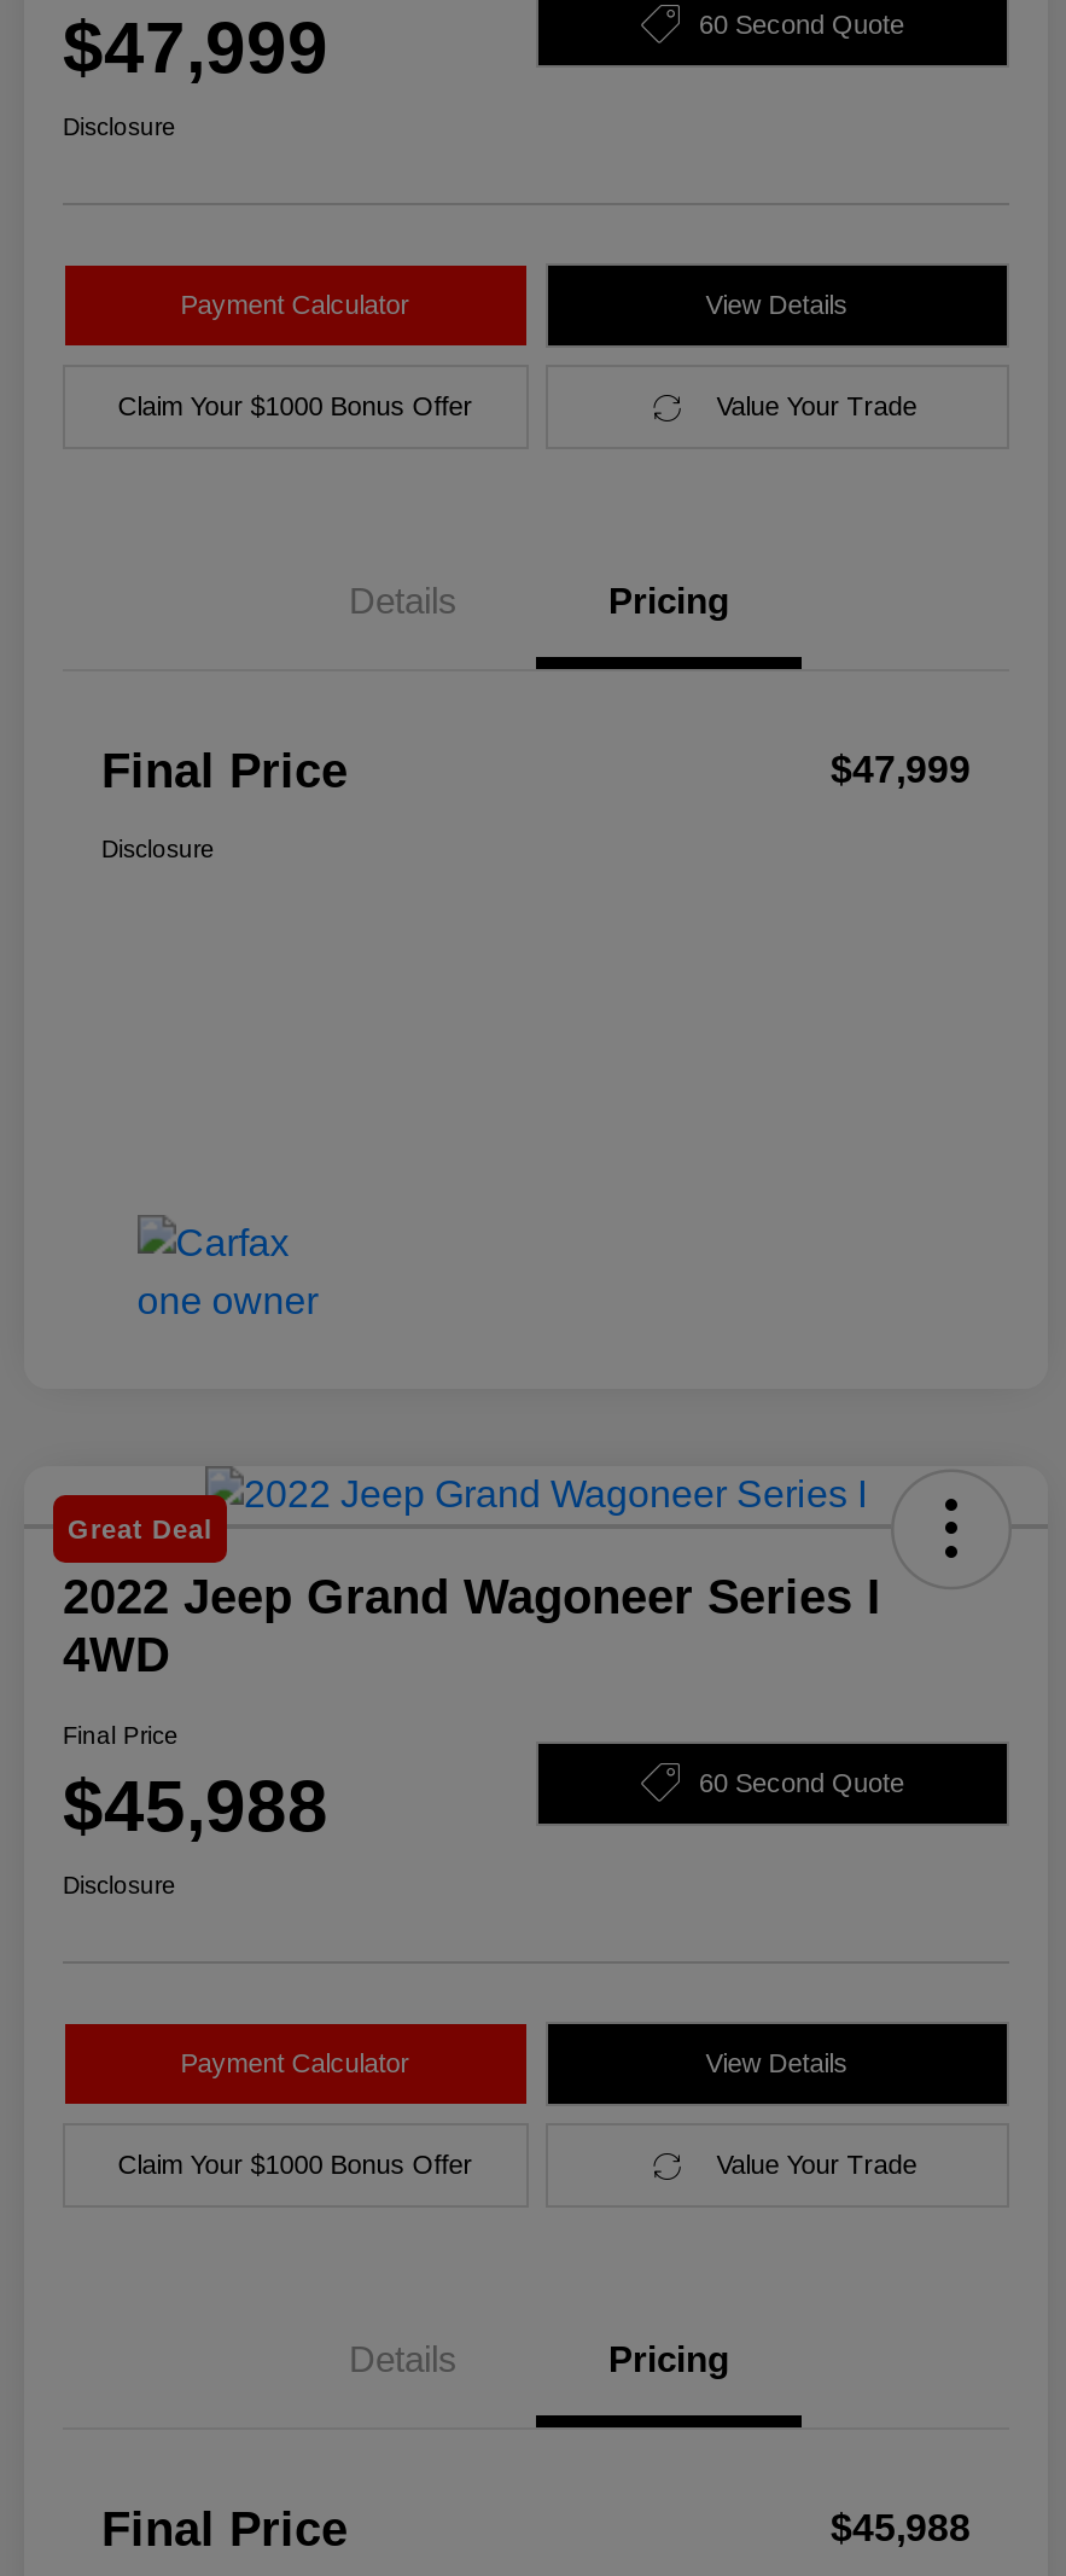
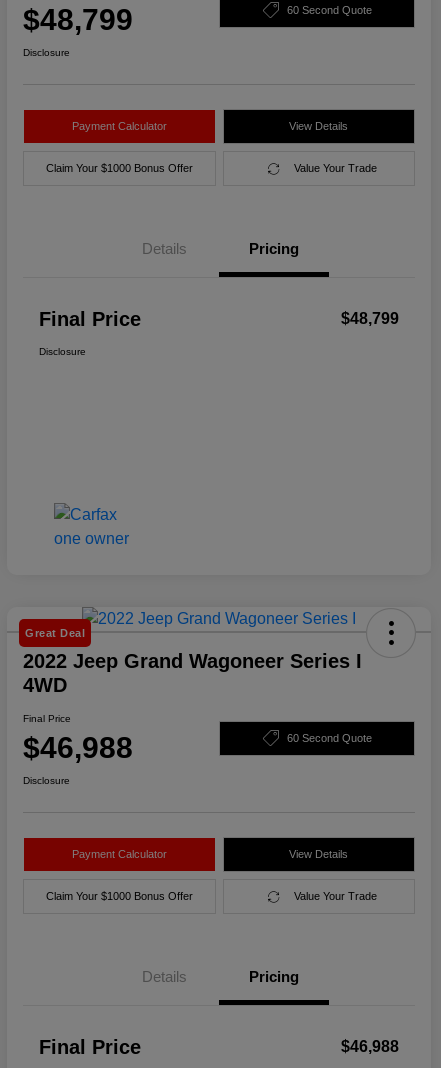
- $47,999
+ $48,799

- $47,999
+ $48,799

- $45,988
+ $46,988

- $45,988
+ $46,988
